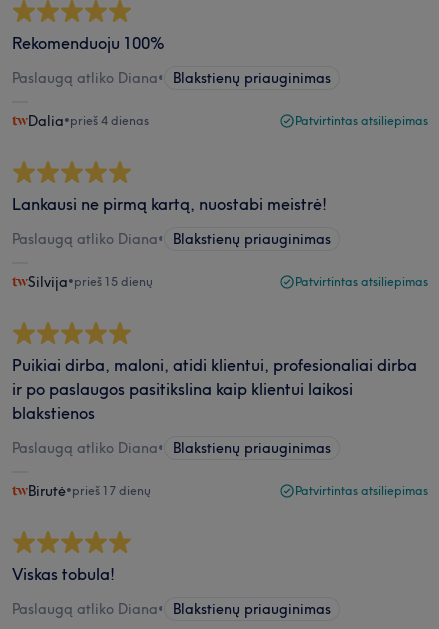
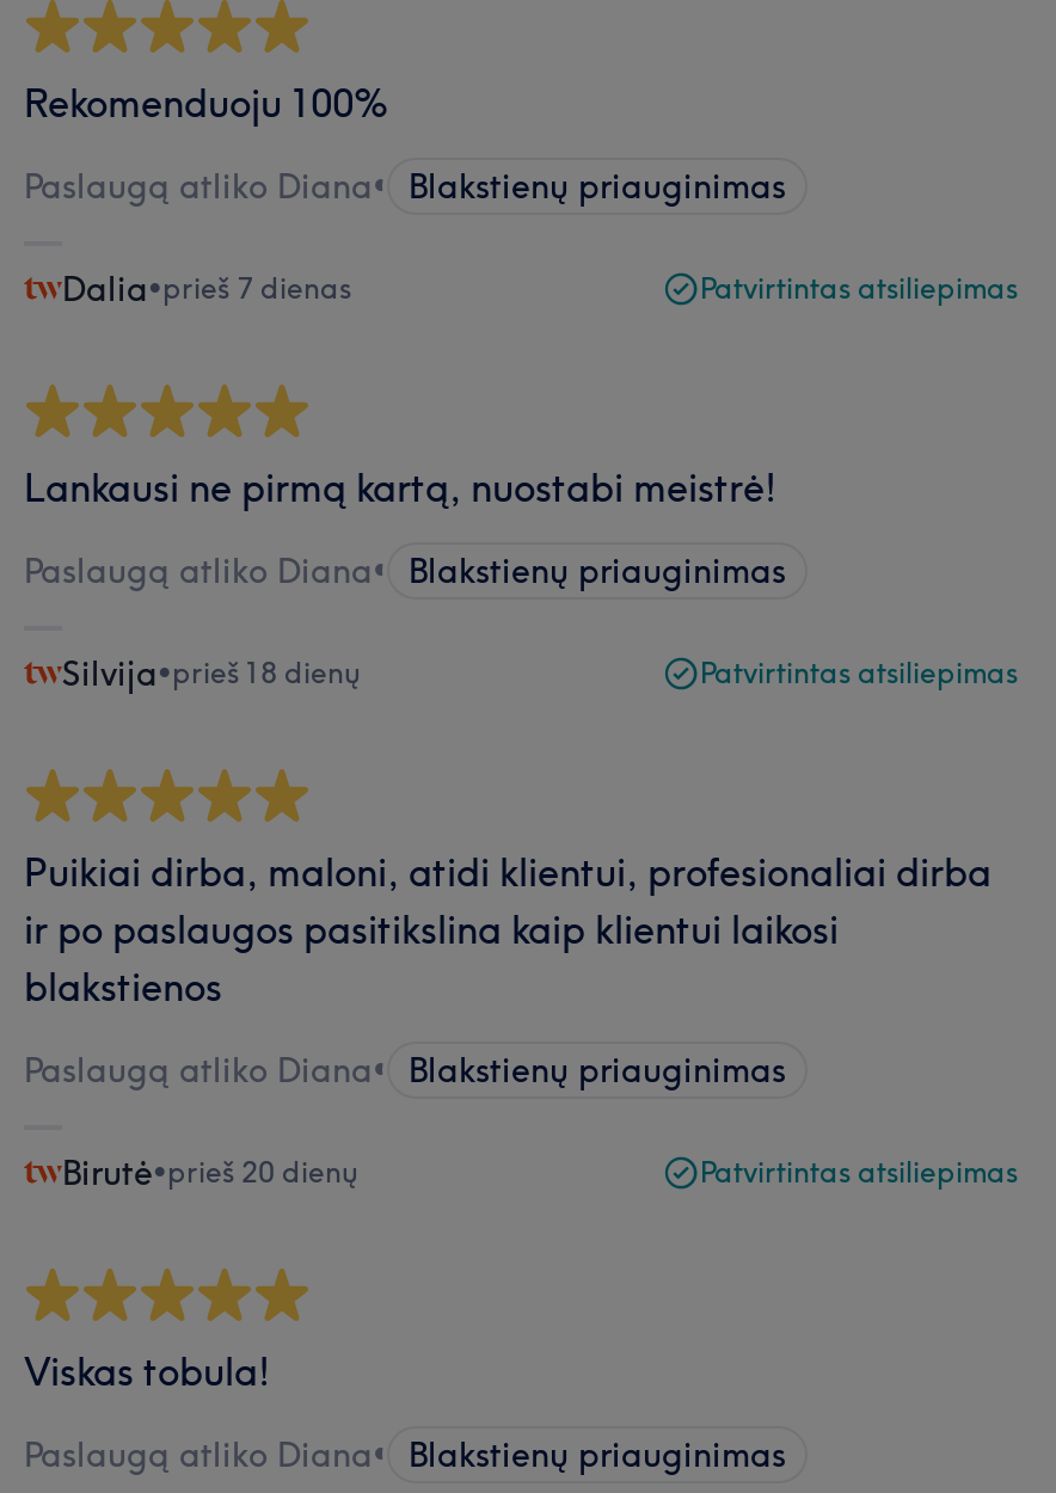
- Dalia•prieš 4 dienas
+ Dalia•prieš 7 dienas

- Silvija•prieš 15 dienų
+ Silvija•prieš 18 dienų

- Birutė•prieš 17 dienų
+ Birutė•prieš 20 dienų
